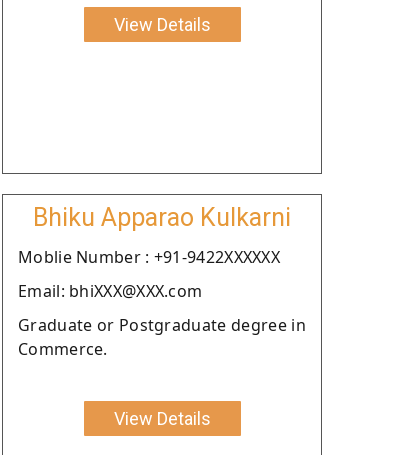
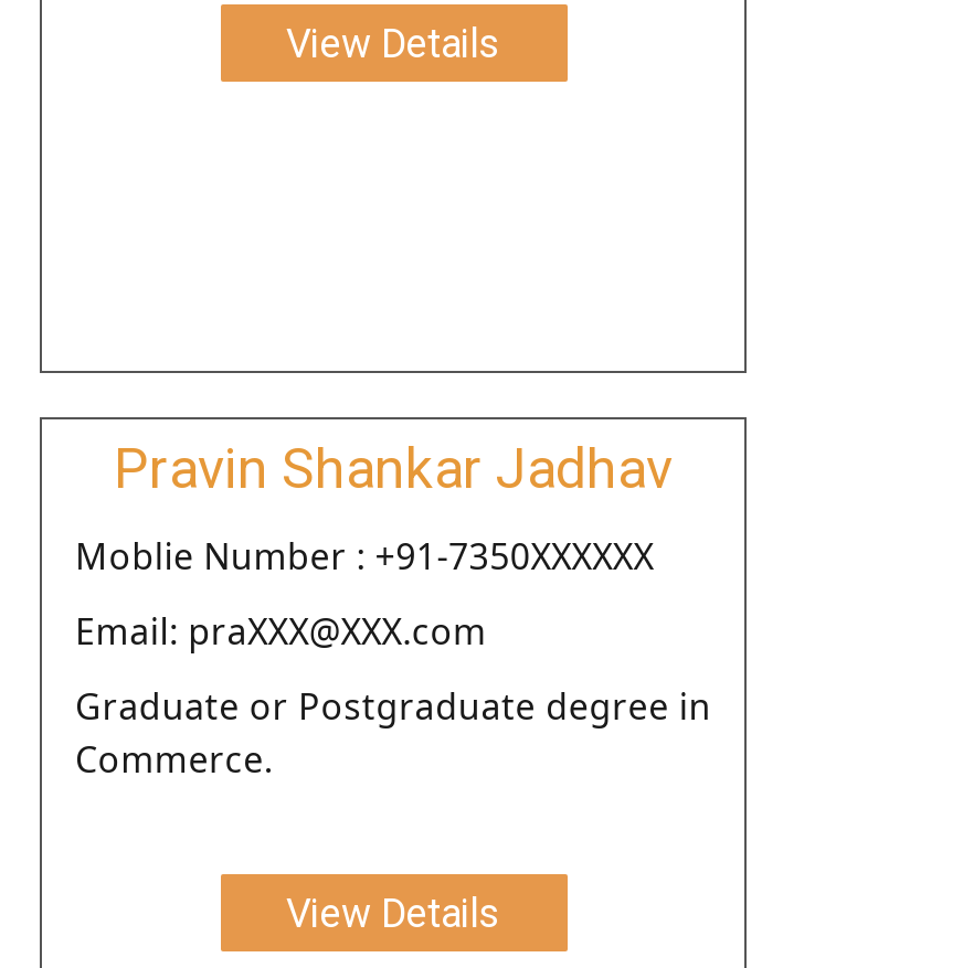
- Bhiku Apparao Kulkarni
+ Pravin Shankar Jadhav

- Moblie Number : +91-9422XXXXXX
+ Moblie Number : +91-7350XXXXXX

- Email: bhiXXX@XXX.com
+ Email: praXXX@XXX.com
